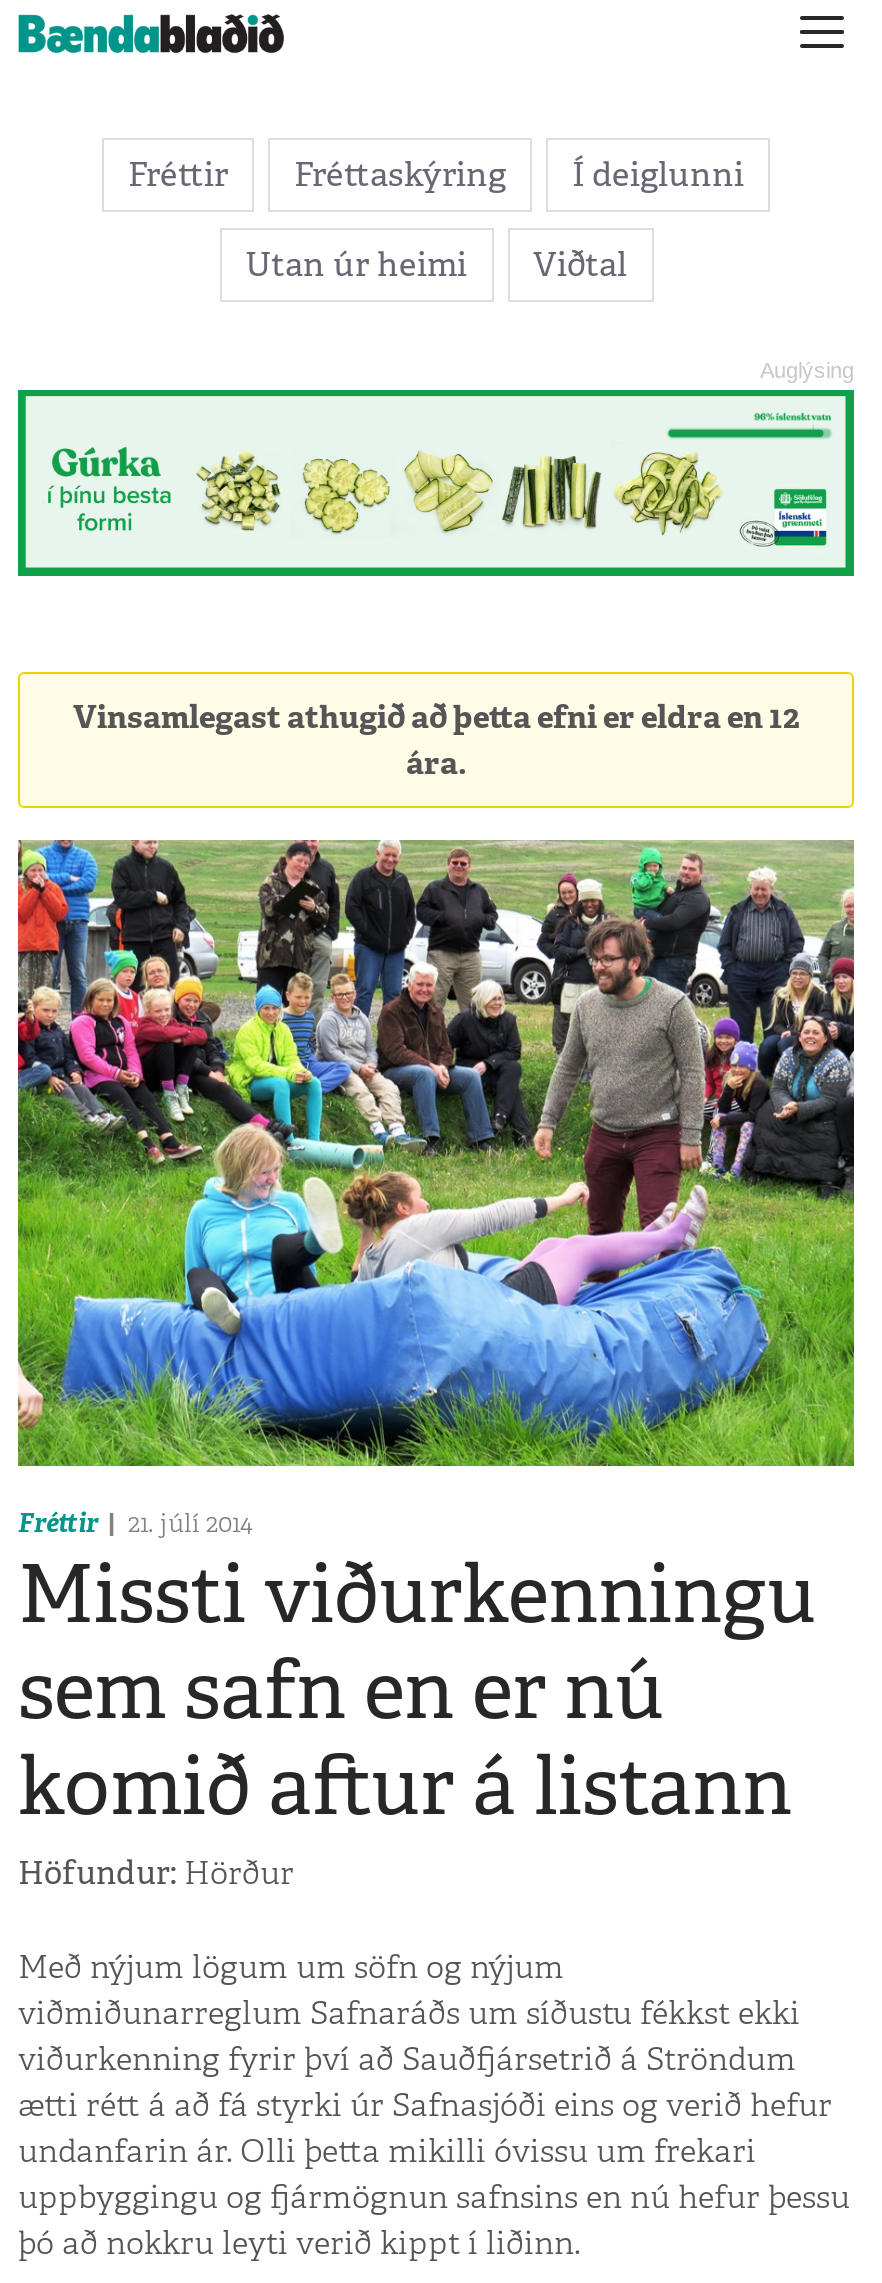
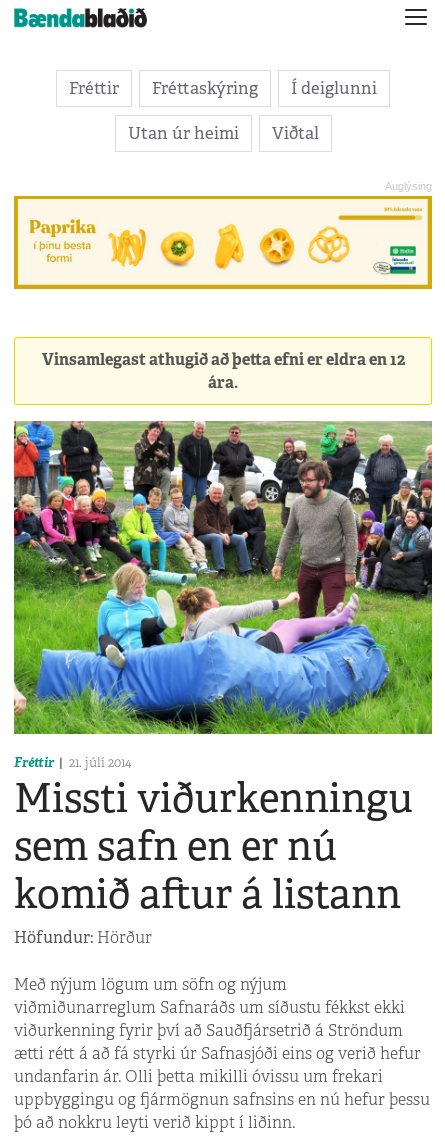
- [image]
+ [image]
